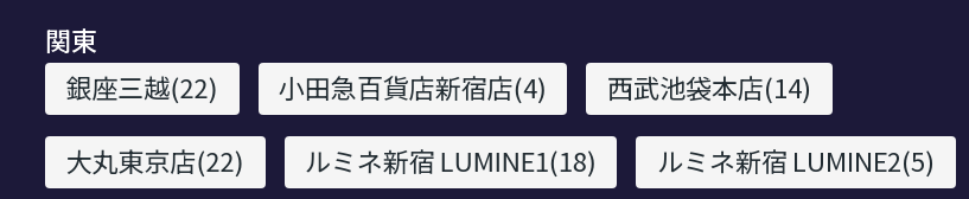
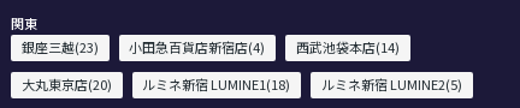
- 銀座三越(22) 小田急百貨店新宿店(4) 西武池袋本店(14)
+ 銀座三越(23) 小田急百貨店新宿店(4) 西武池袋本店(14)

- 大丸東京店(22) ルミネ新宿 LUMINE1(18) ルミネ新宿 LUMINE2(5)
+ 大丸東京店(20) ルミネ新宿 LUMINE1(18) ルミネ新宿 LUMINE2(5)
